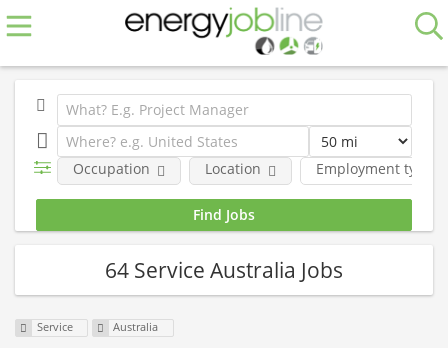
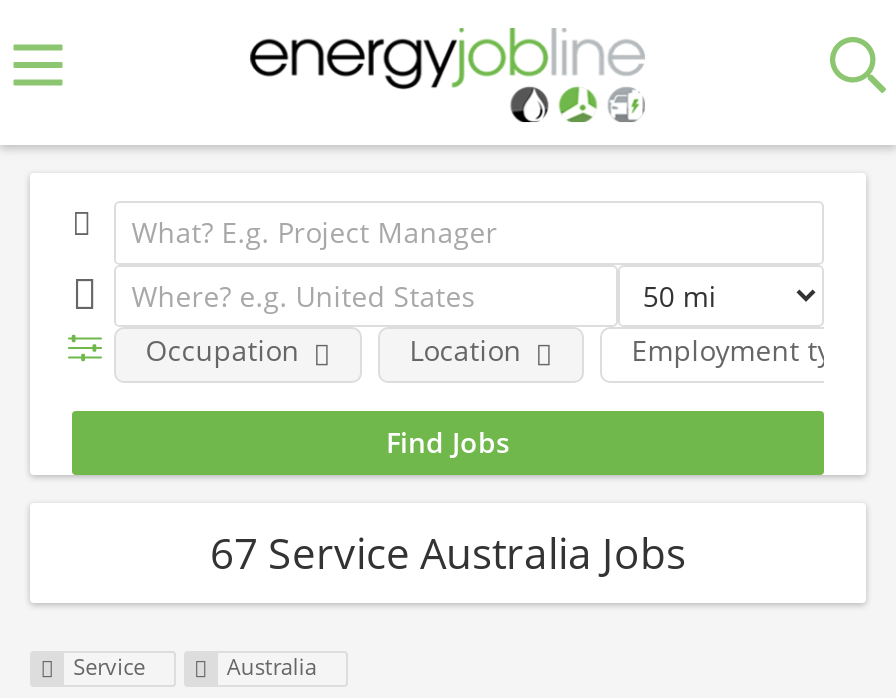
- 64 Service Australia Jobs
+ 67 Service Australia Jobs
